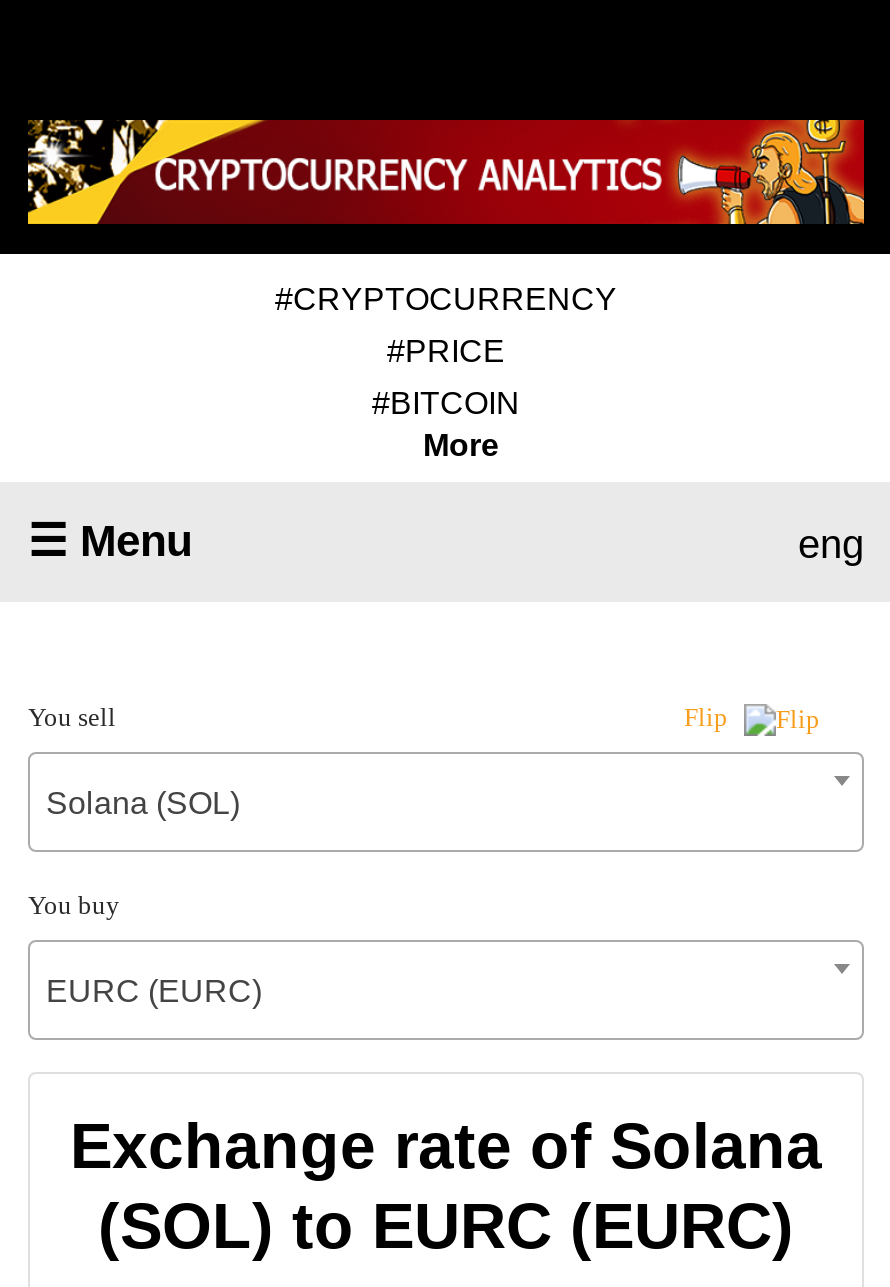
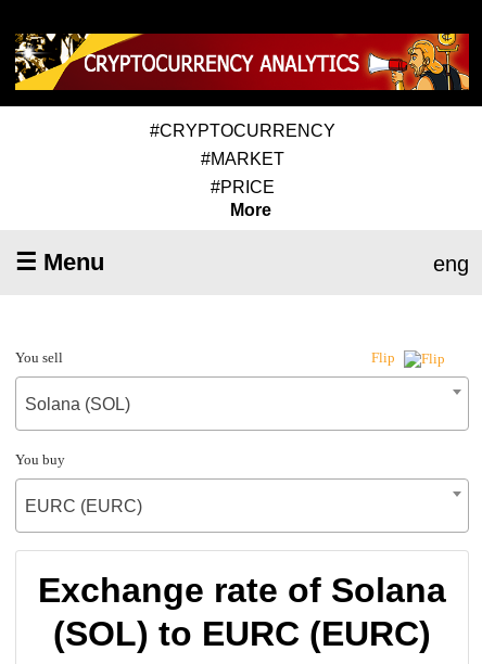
+ #MARKET

moved down: #PRICE

- #BITCOIN
